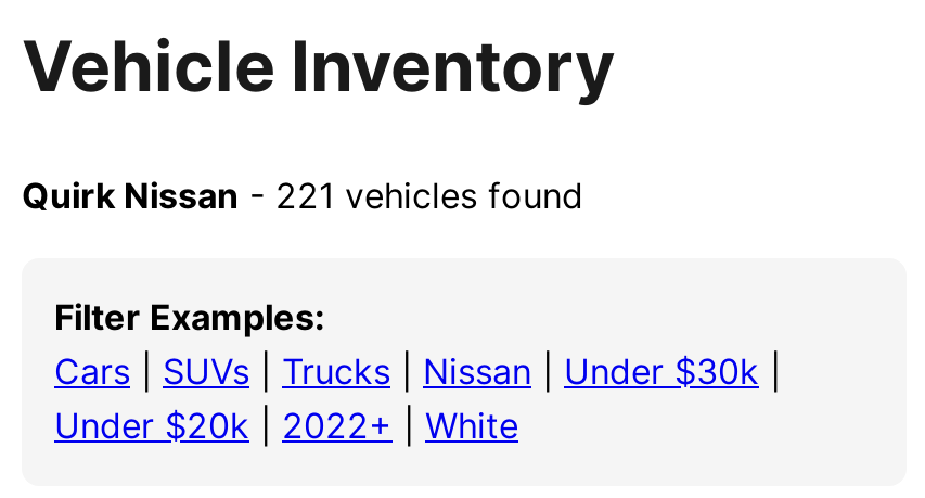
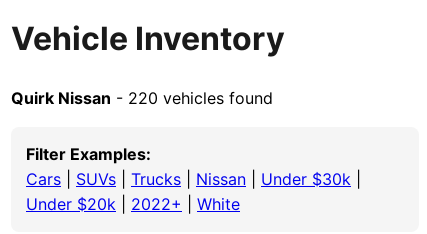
- Quirk Nissan - 221 vehicles found
+ Quirk Nissan - 220 vehicles found
